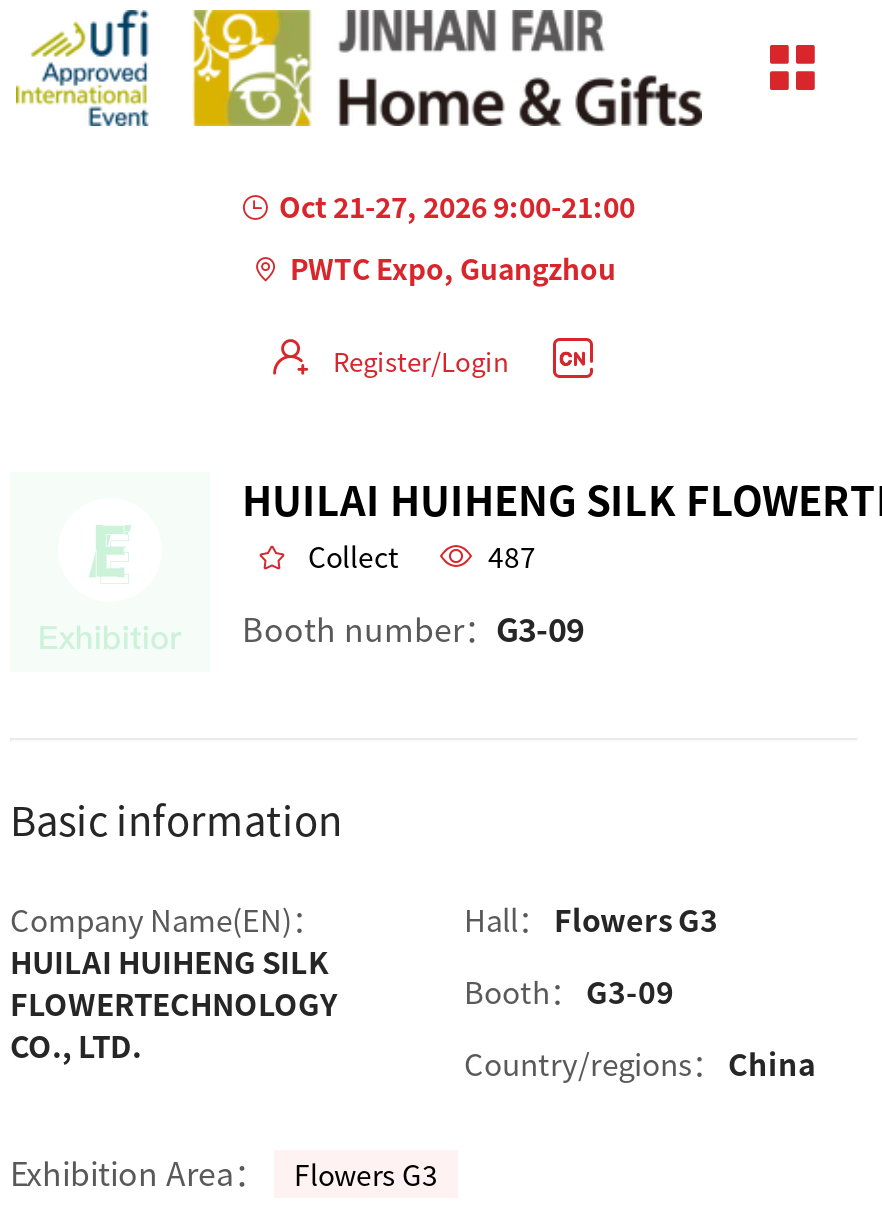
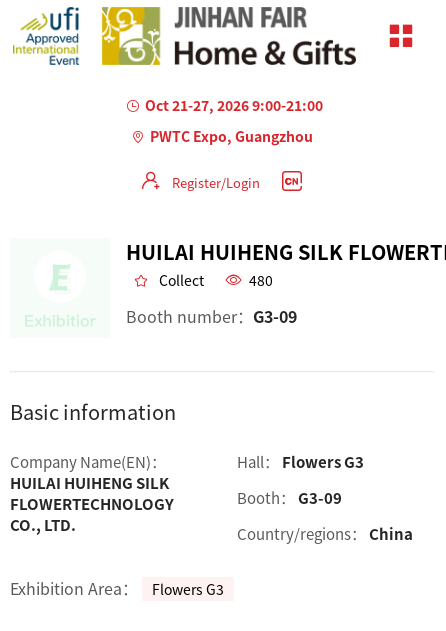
- 487
+ 480
